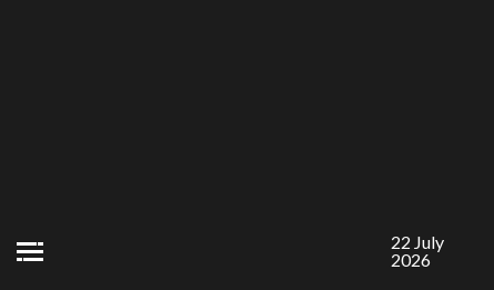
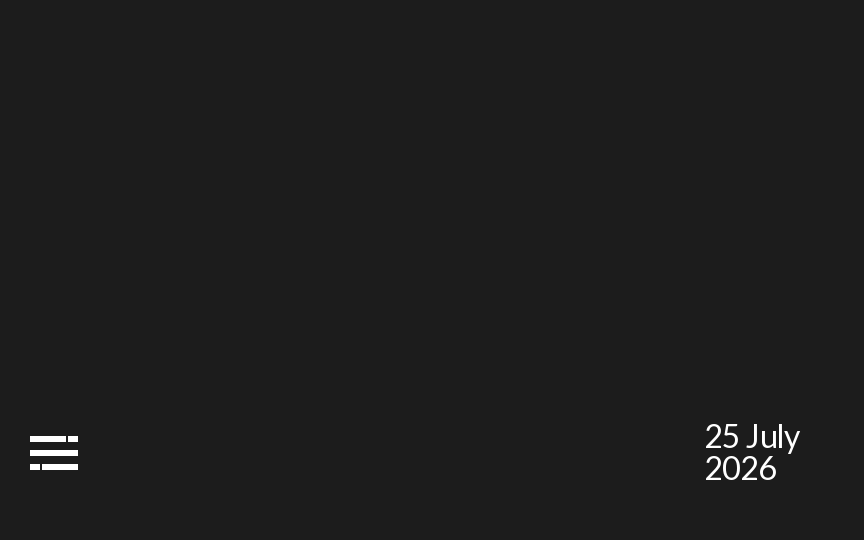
- 22 July
+ 25 July
